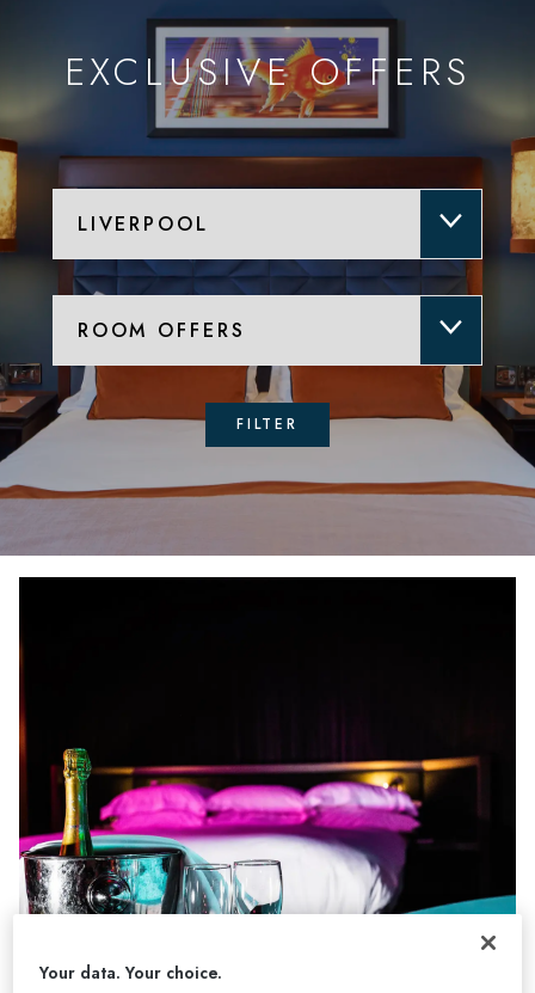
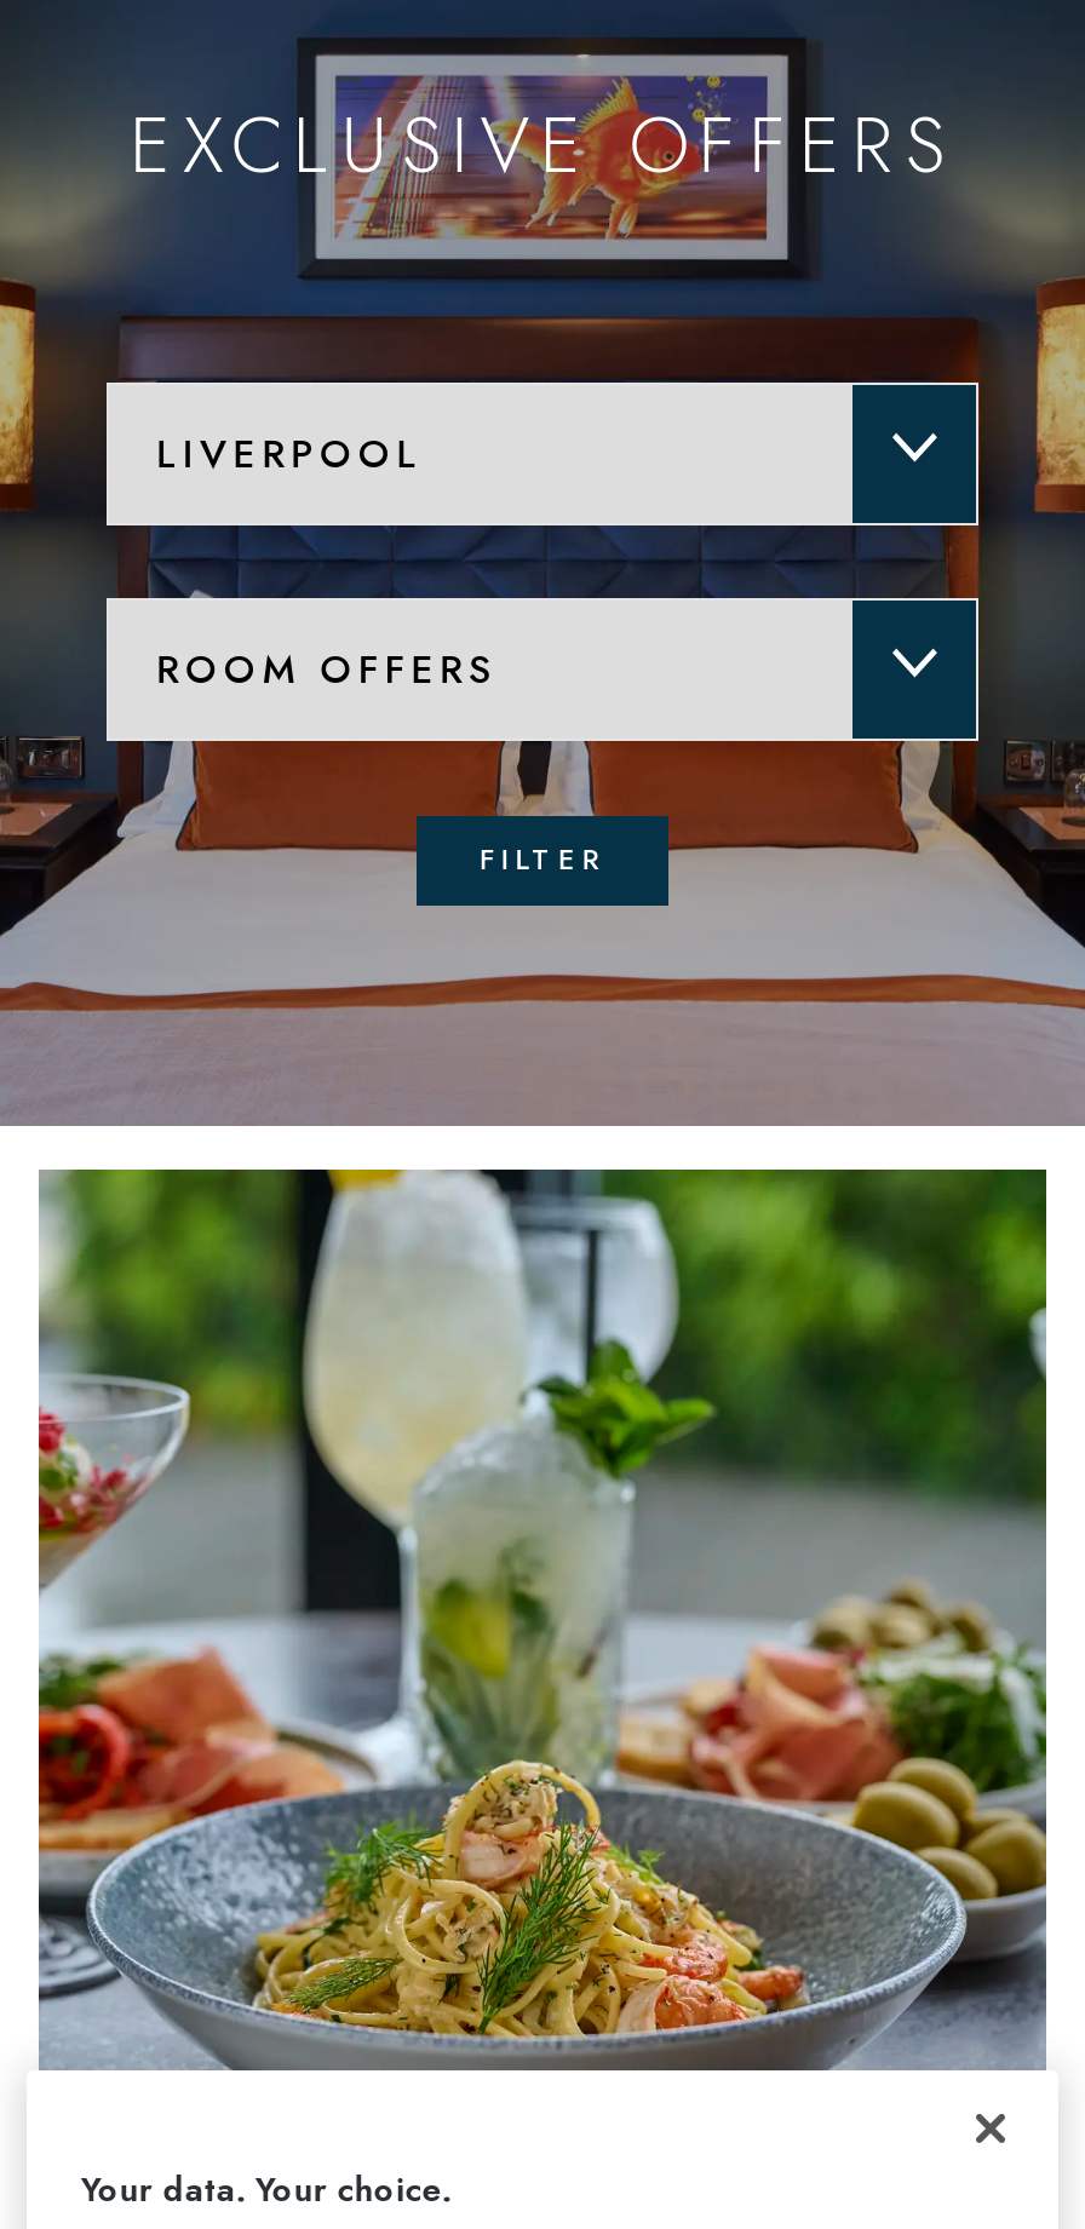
- [image]
+ [image]
